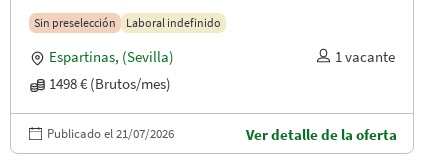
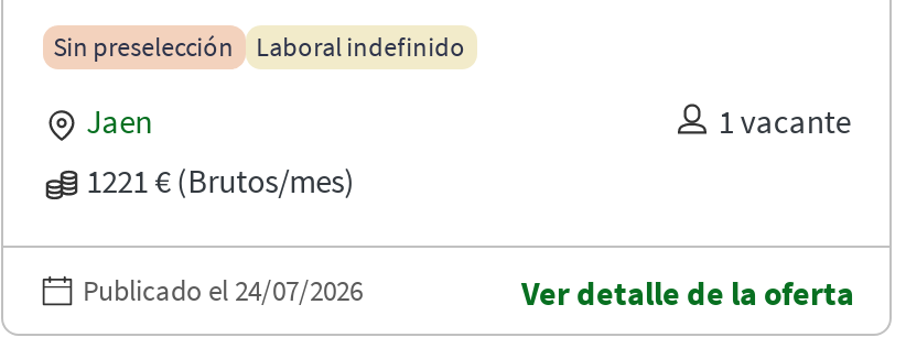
- Espartinas, (Sevilla)
+ Jaen

- 1498 € (Brutos/mes)
+ 1221 € (Brutos/mes)

- Publicado el 21/07/2026
+ Publicado el 24/07/2026
